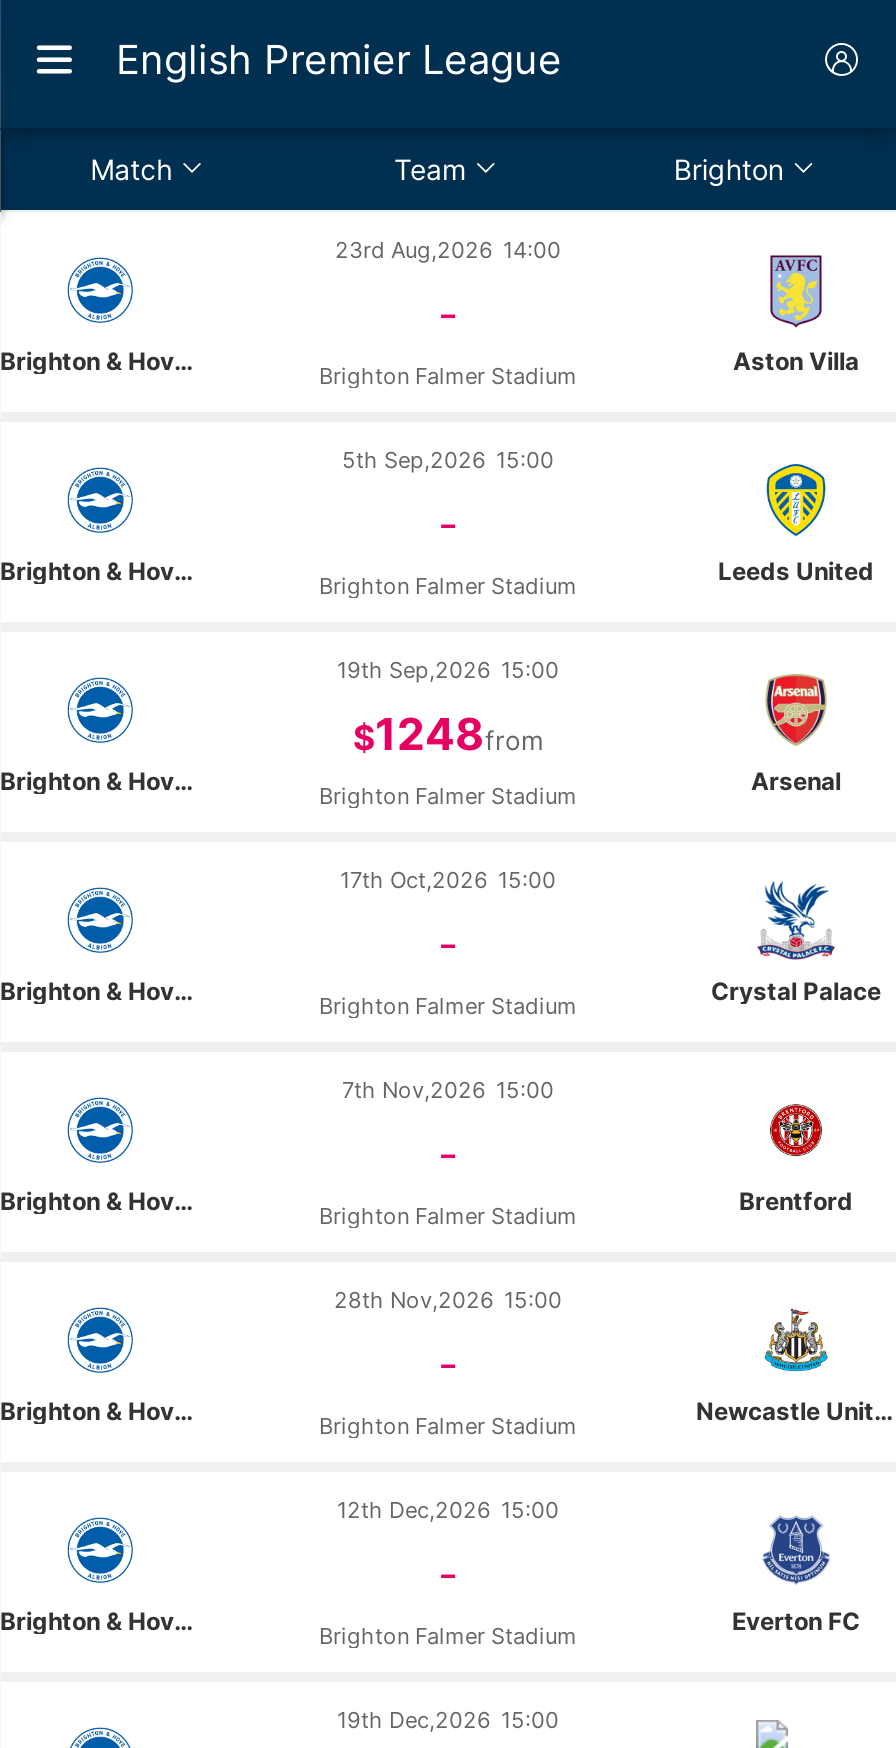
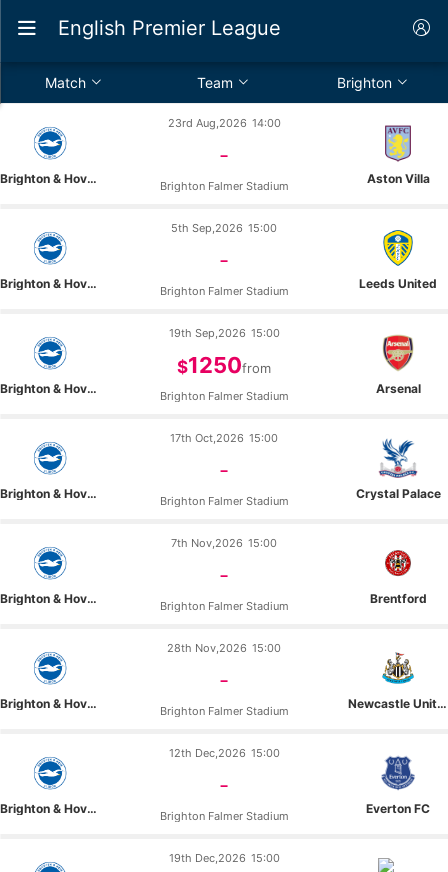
- $1248from
+ $1250from
